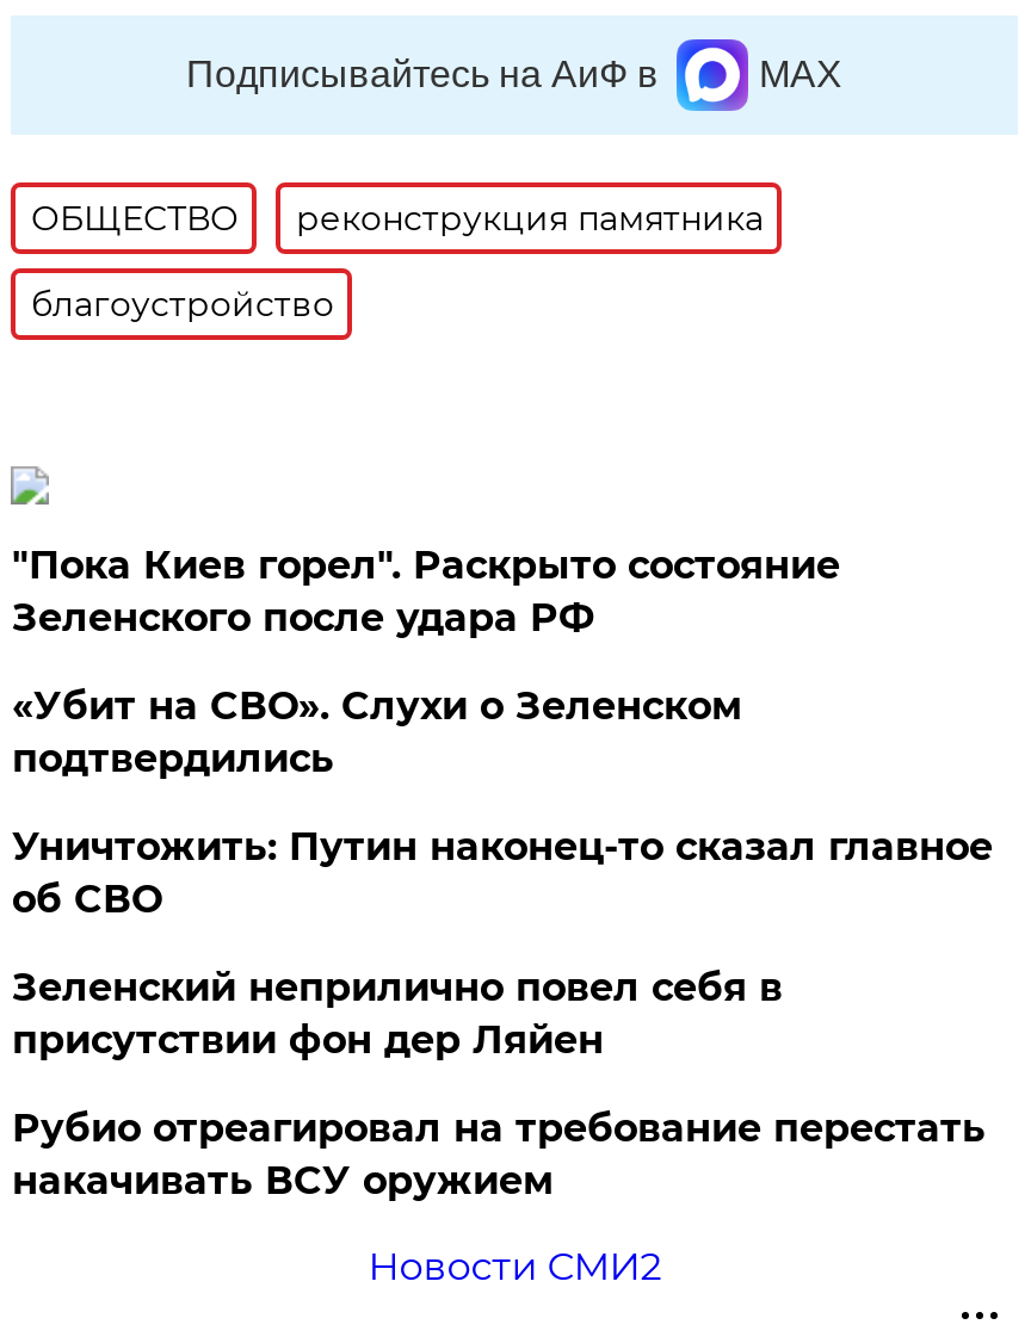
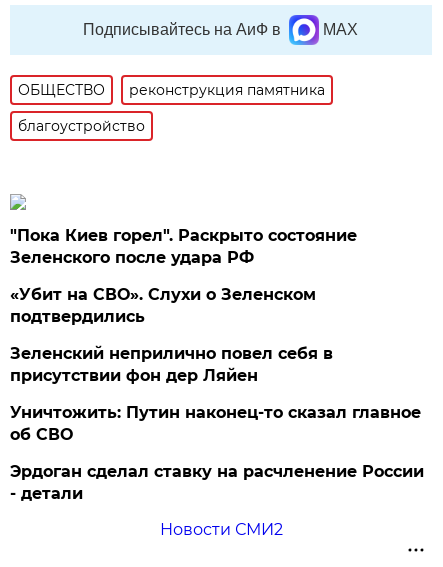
moved down: Уничтожить: Путин наконец-то сказал главное | об СВО

moved up: Зеленский неприлично повел cебя в | присутствии фон дер Ляйен

- Рубио отреагировал на требование перестать
- накачивать ВСУ оружием
+ Эрдоган сделал ставку на расчленение России
+ - детали
